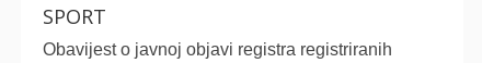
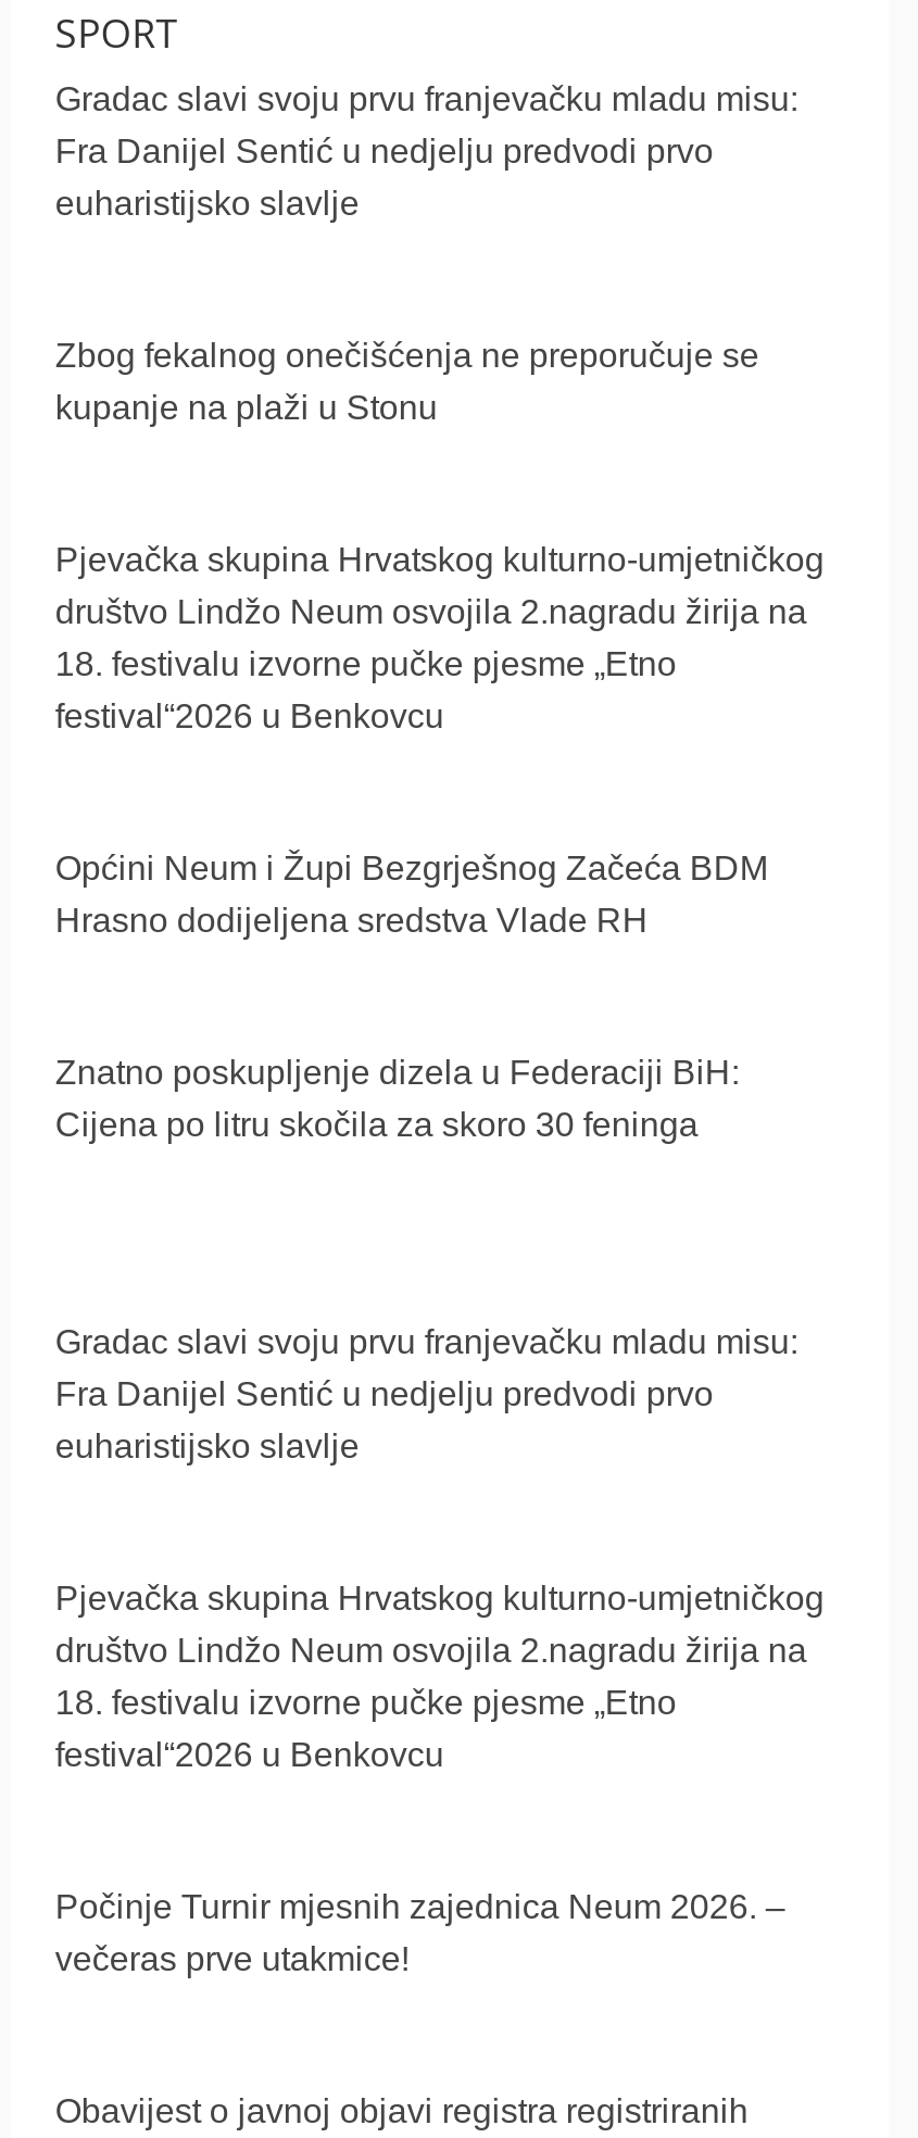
+ Gradac slavi svoju prvu franjevačku mladu misu:
+ Fra Danijel Sentić u nedjelju predvodi prvo
+ euharistijsko slavlje

+ Zbog fekalnog onečišćenja ne preporučuje se
+ kupanje na plaži u Stonu

+ Pjevačka skupina Hrvatskog kulturno-umjetničkog
+ društvo Lindžo Neum osvojila 2.nagradu žirija na
+ 18. festivalu izvorne pučke pjesme „Etno
+ festival“2026 u Benkovcu

+ Općini Neum i Župi Bezgrješnog Začeća BDM
+ Hrasno dodijeljena sredstva Vlade RH

+ Znatno poskupljenje dizela u Federaciji BiH:
+ Cijena po litru skočila za skoro 30 feninga

+ Gradac slavi svoju prvu franjevačku mladu misu:
+ Fra Danijel Sentić u nedjelju predvodi prvo
+ euharistijsko slavlje

+ Pjevačka skupina Hrvatskog kulturno-umjetničkog
+ društvo Lindžo Neum osvojila 2.nagradu žirija na
+ 18. festivalu izvorne pučke pjesme „Etno
+ festival“2026 u Benkovcu

+ Počinje Turnir mjesnih zajednica Neum 2026. –
+ večeras prve utakmice!
